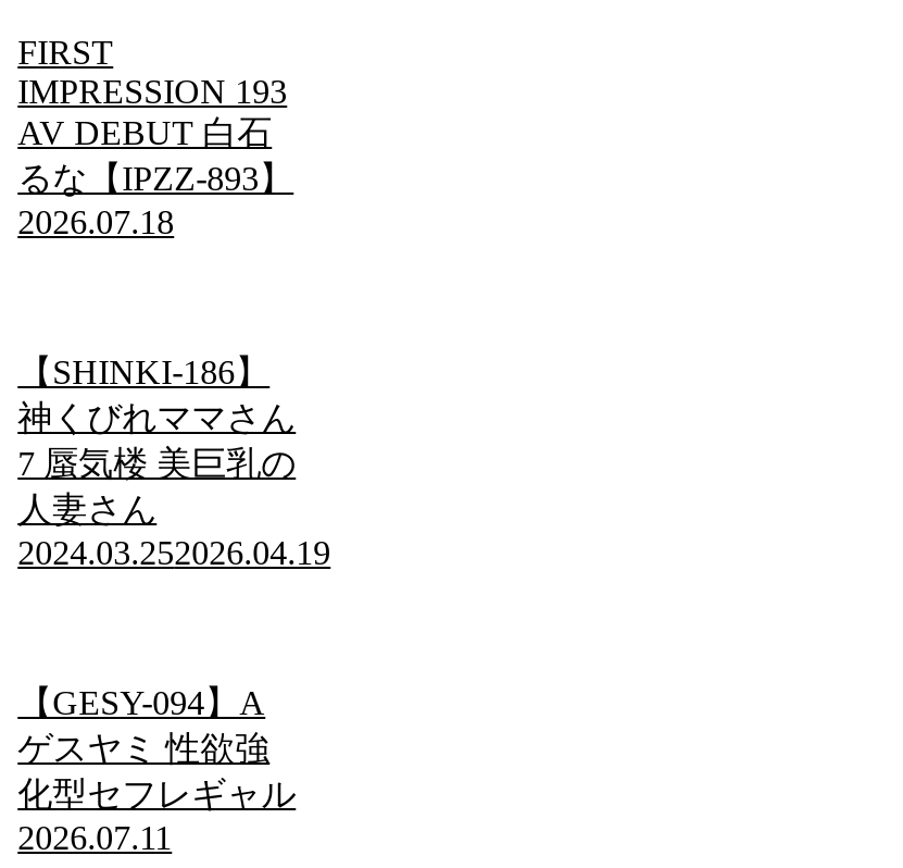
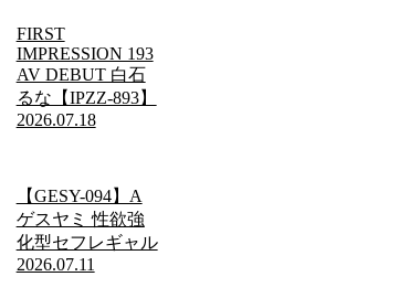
- 【SHINKI-186】
- 神くびれママさん
- 7 蜃気楼 美巨乳の
- 人妻さん
- 2024.03.252026.04.19
